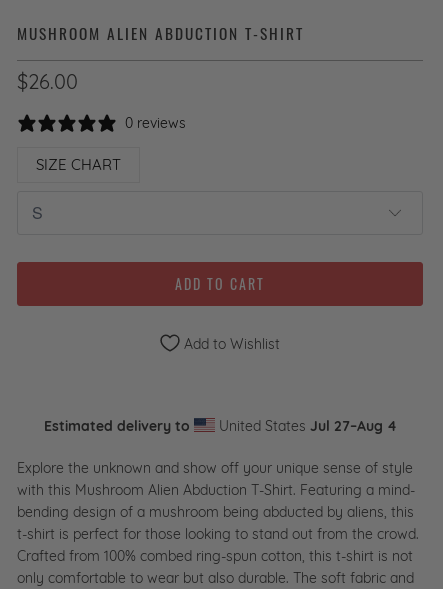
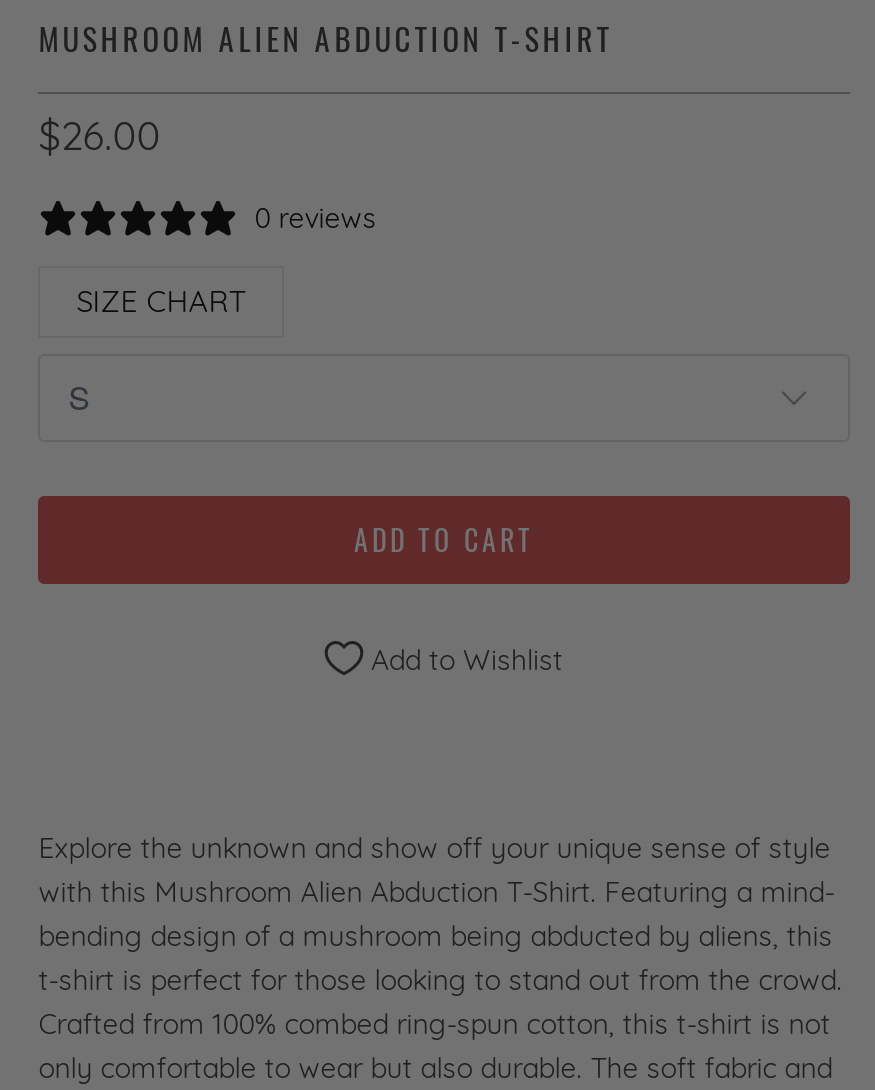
- Estimated delivery to
- United States Jul 27–Aug 4
